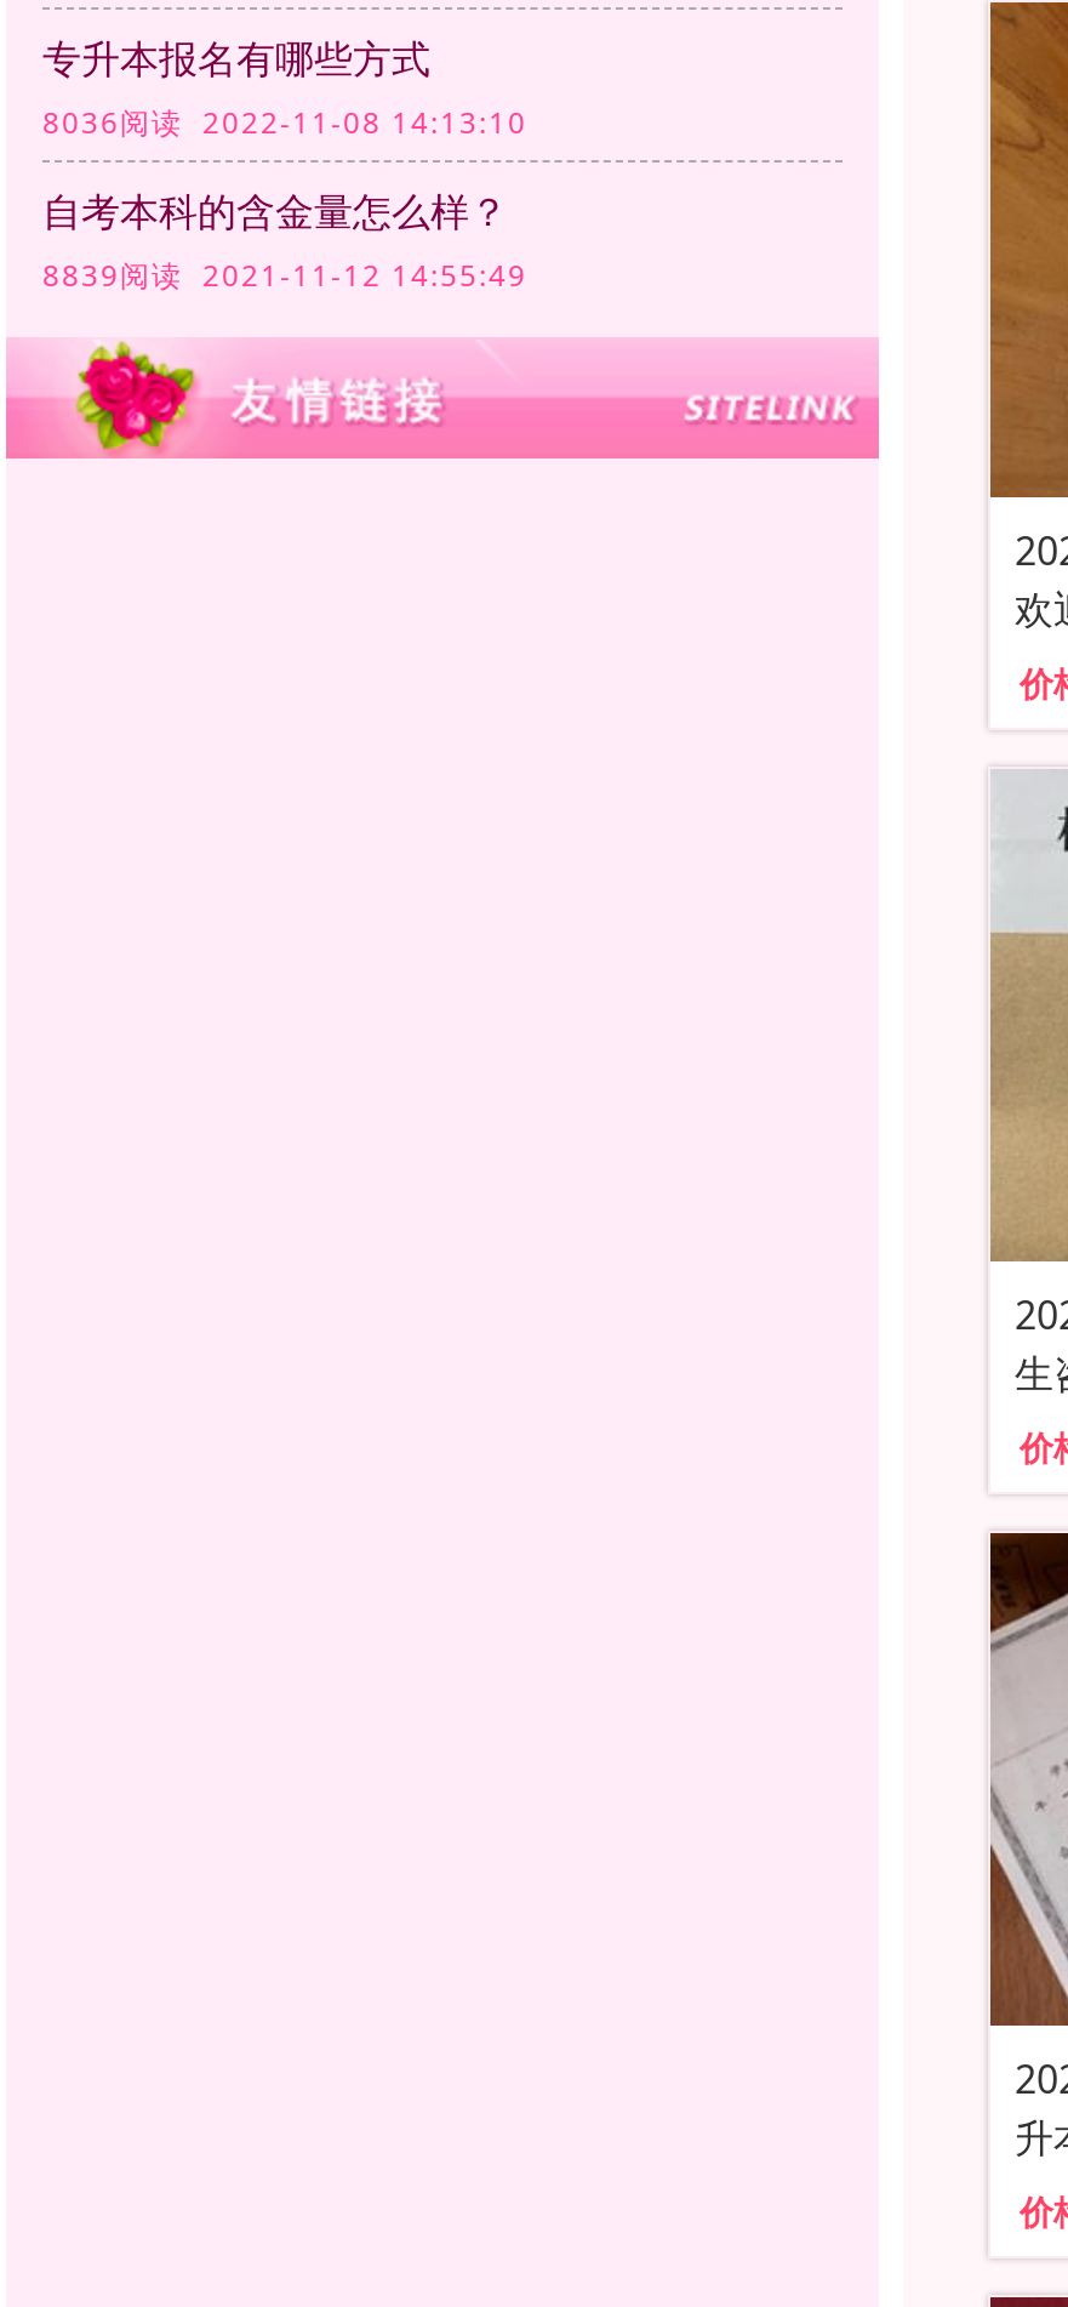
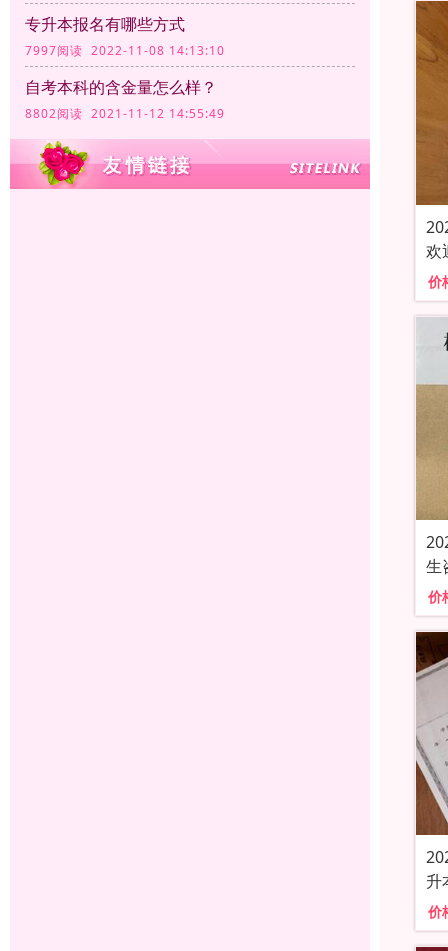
- 8036阅读 2022-11-08 14:13:10
+ 7997阅读 2022-11-08 14:13:10

- 8839阅读 2021-11-12 14:55:49
+ 8802阅读 2021-11-12 14:55:49
